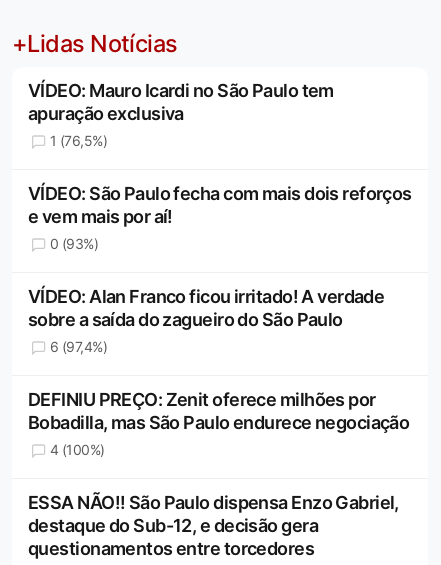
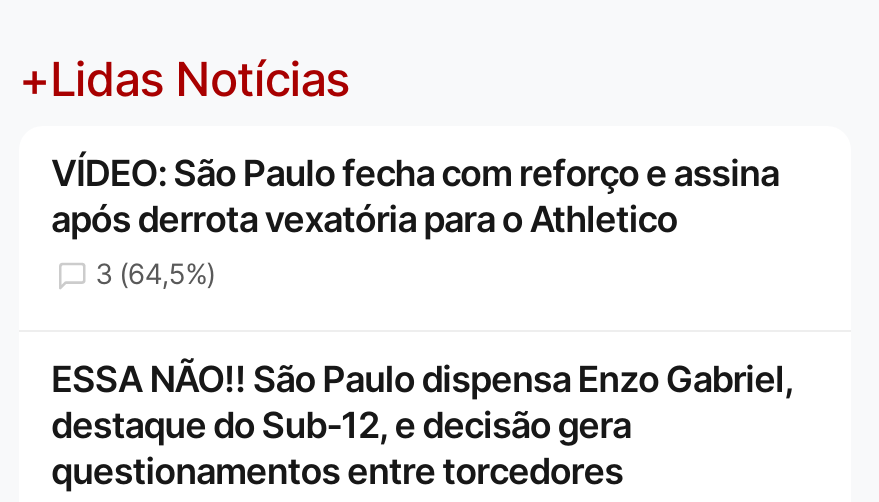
- VÍDEO: Mauro Icardi no São Paulo tem
- apuração exclusiva
- 1 (76,5%)
- VÍDEO: São Paulo fecha com mais dois reforços
- e vem mais por aí!
- 0 (93%)
- VÍDEO: Alan Franco ficou irritado! A verdade
- sobre a saída do zagueiro do São Paulo
- 6 (97,4%)
- DEFINIU PREÇO: Zenit oferece milhões por
- Bobadilla, mas São Paulo endurece negociação
- 4 (100%)
+ VÍDEO: São Paulo fecha com reforço e assina
+ após derrota vexatória para o Athletico
+ 3 (64,5%)
